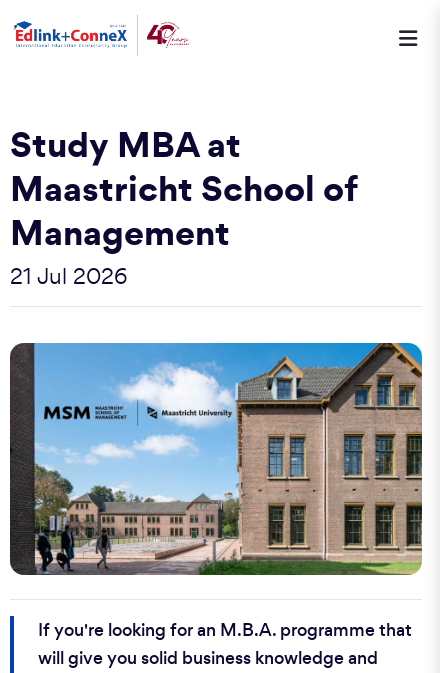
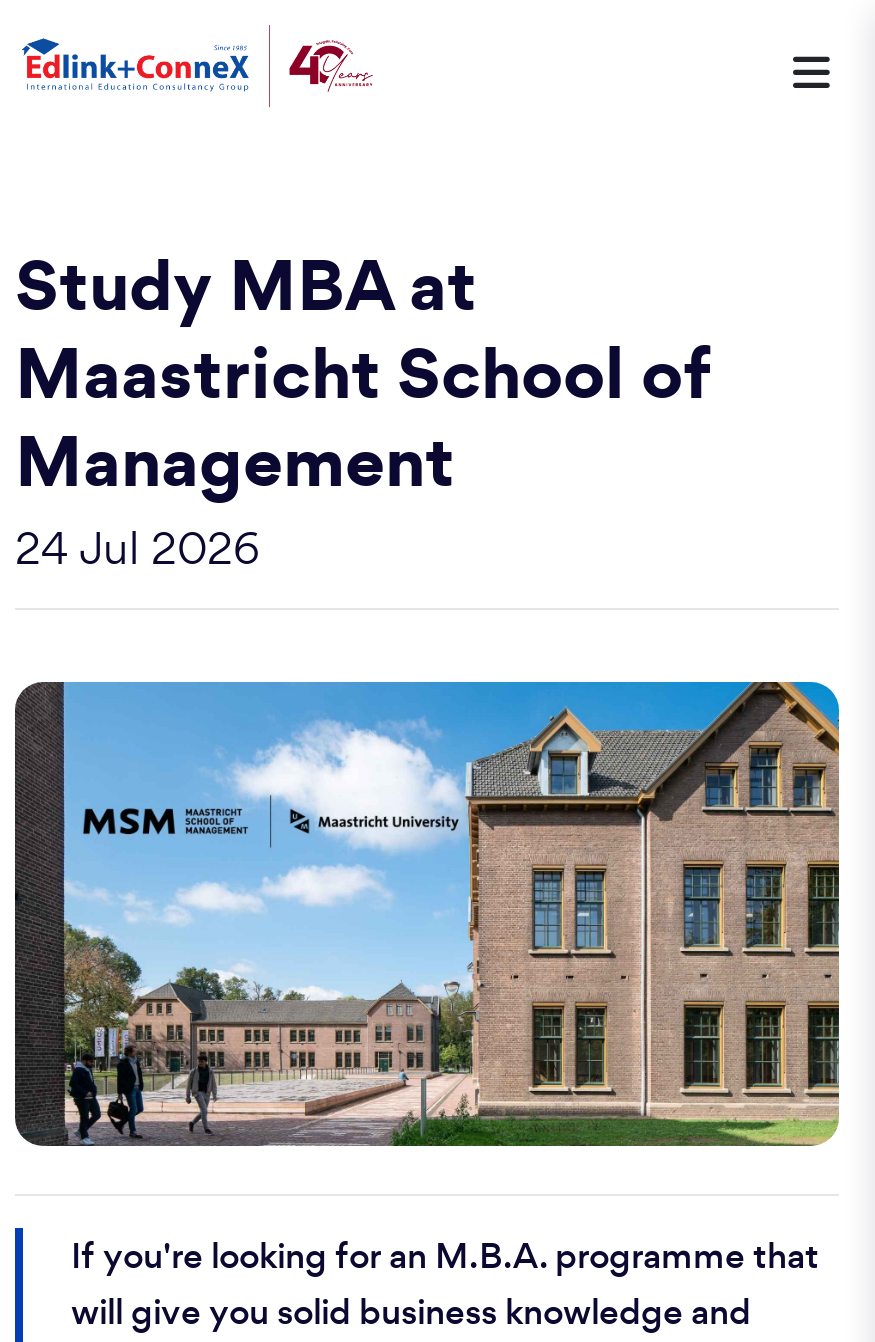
- 21 Jul 2026
+ 24 Jul 2026
